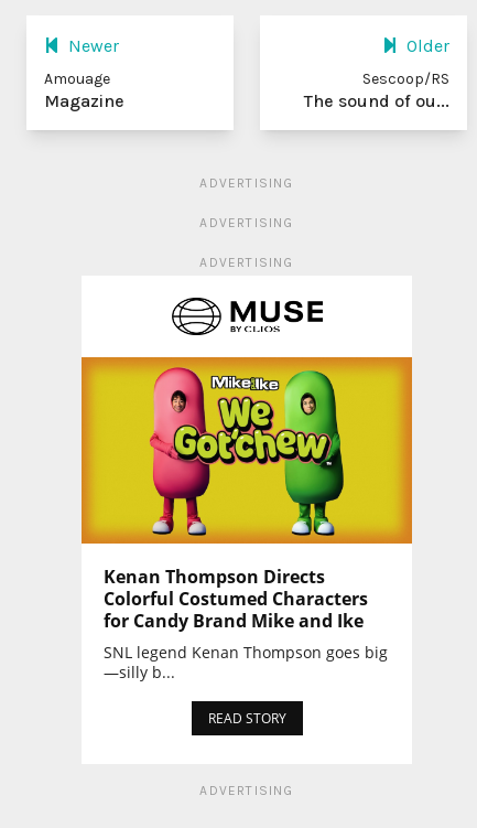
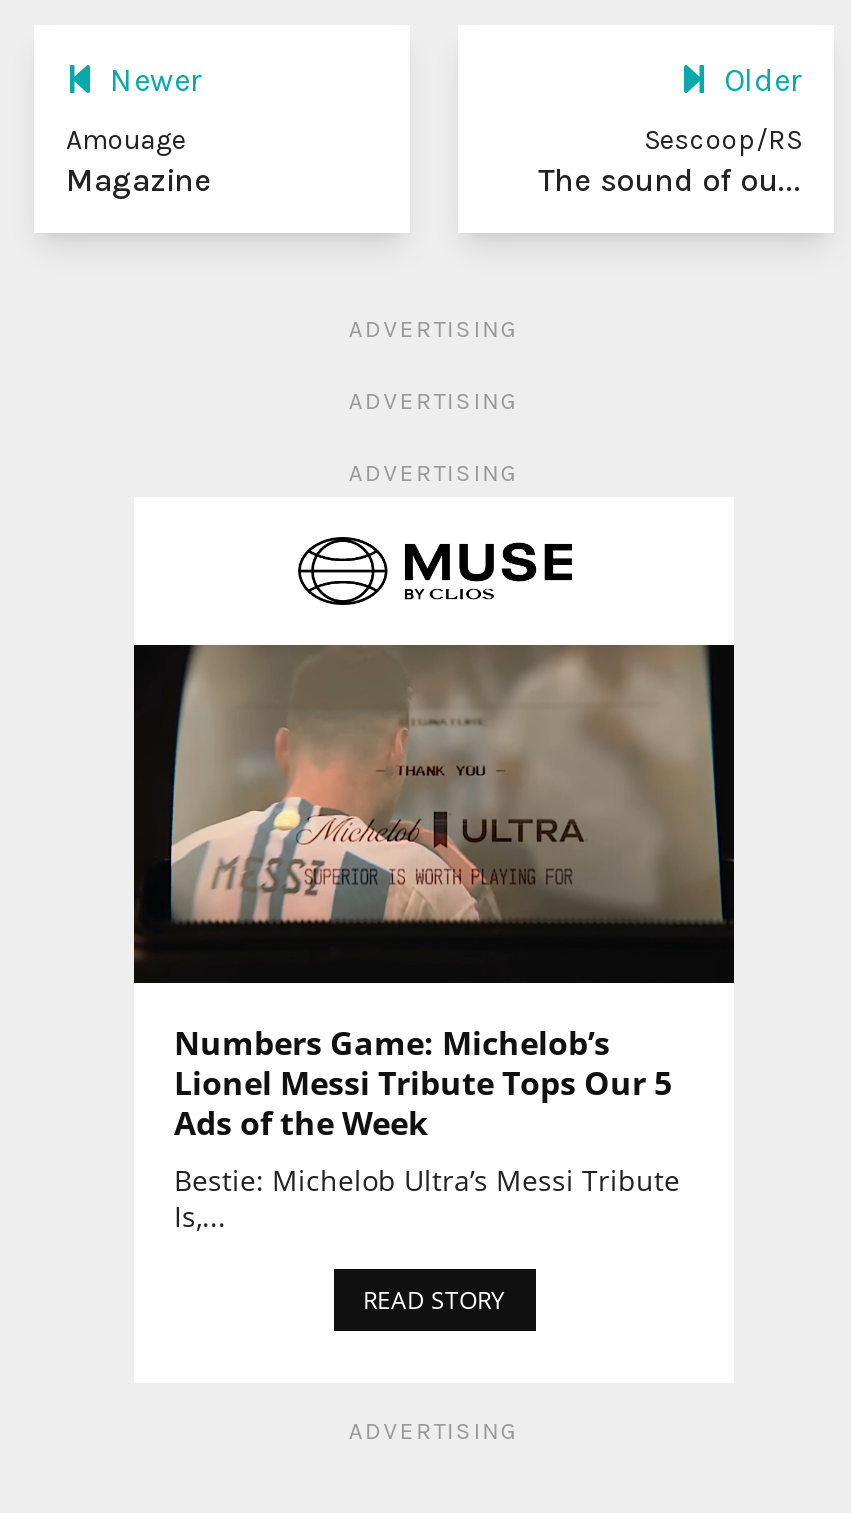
- [image]
- Kenan Thompson Directs
- Colorful Costumed Characters
- for Candy Brand Mike and Ike
- SNL legend Kenan Thompson goes big
- —silly b...
+ [image]
+ Numbers Game: Michelob’s
+ Lionel Messi Tribute Tops Our 5
+ Ads of the Week
+ Bestie: Michelob Ultra’s Messi Tribute
+ Is,...
